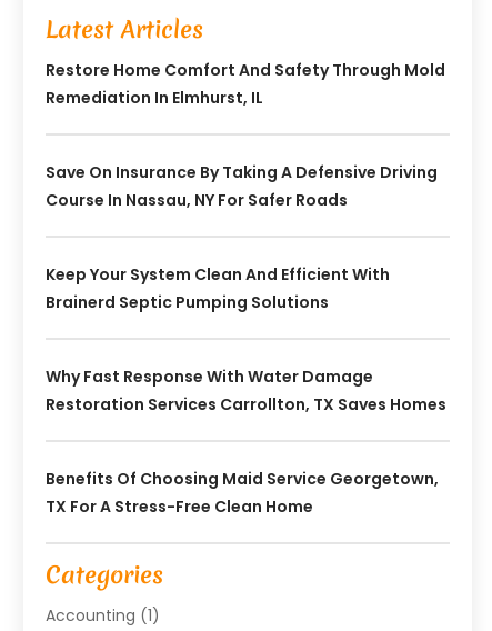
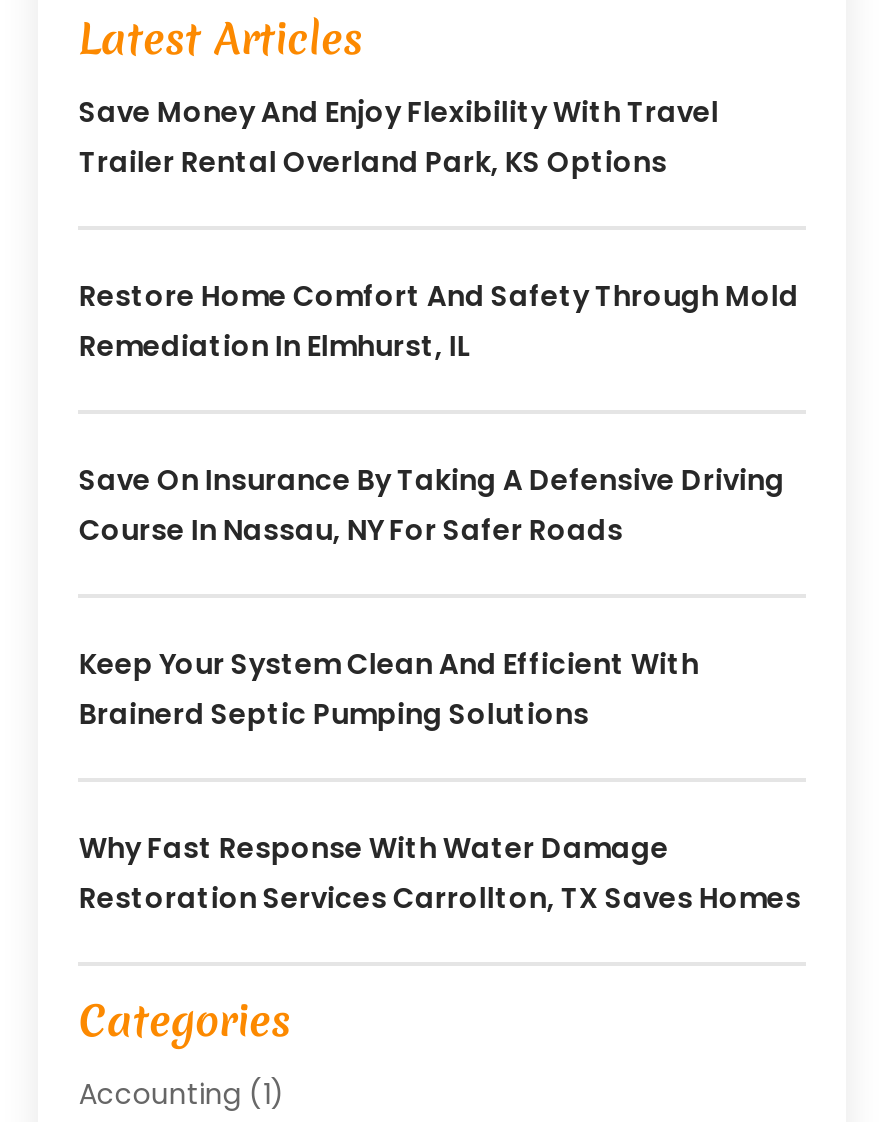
+ Save Money And Enjoy Flexibility With Travel
+ Trailer Rental Overland Park, KS Options

moved down: Restore Home Comfort And Safety Through Mold | Remediation In Elmhurst, IL | Save On Insurance By Taking A Defensive Driving | Course In Nassau, NY For Safer Roads | Keep Your System Clean And Efficient With | Brainerd Septic Pumping Solutions | Why Fast Response With Water Damage | Restoration Services Carrollton, TX Saves Homes

- Benefits Of Choosing Maid Service Georgetown,
- TX For A Stress-Free Clean Home
